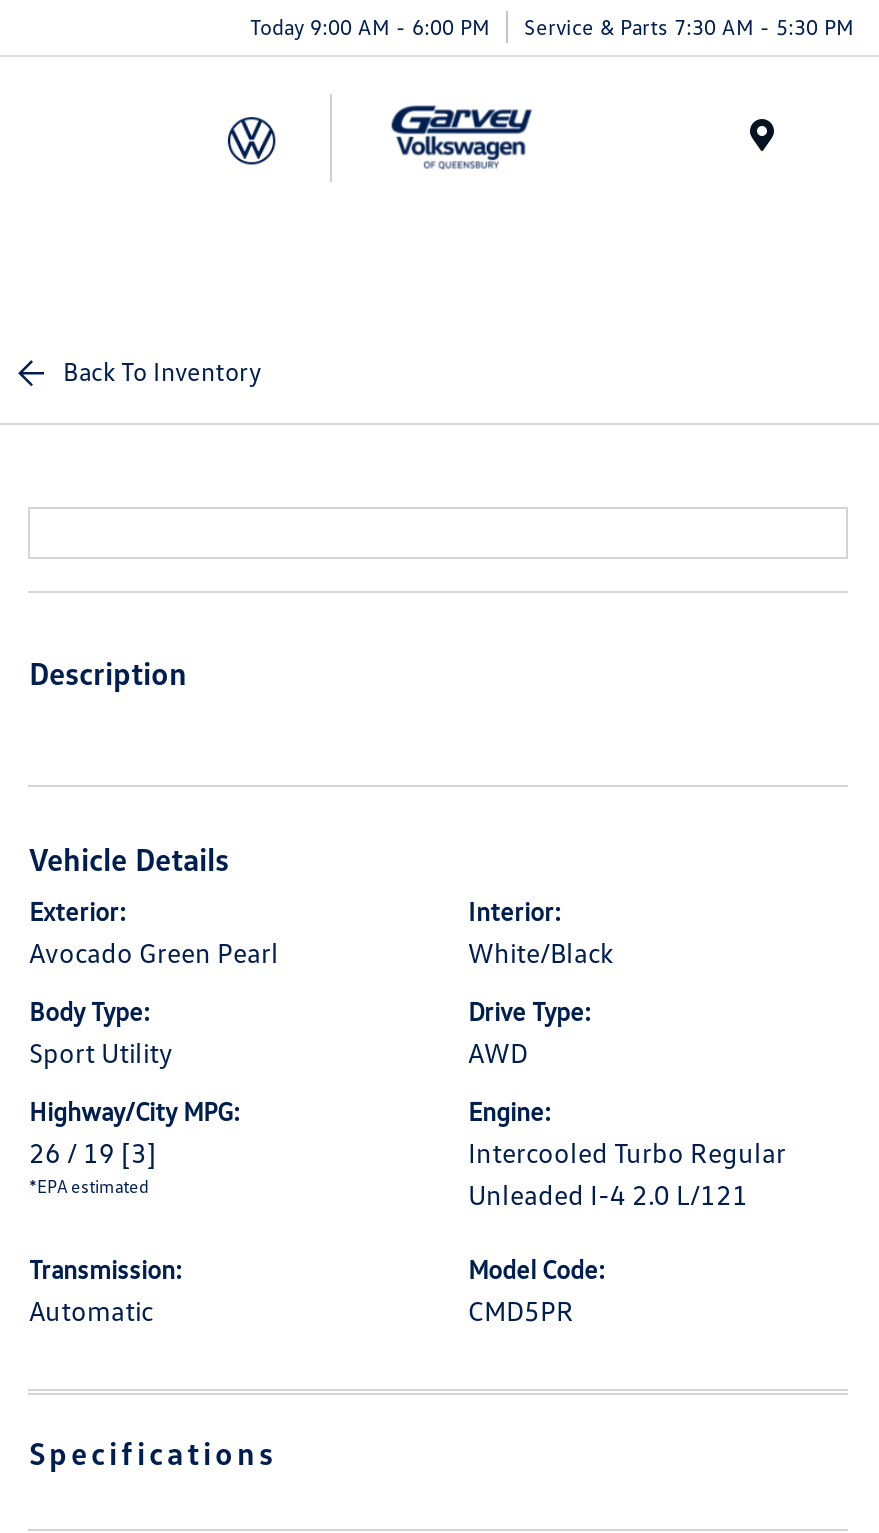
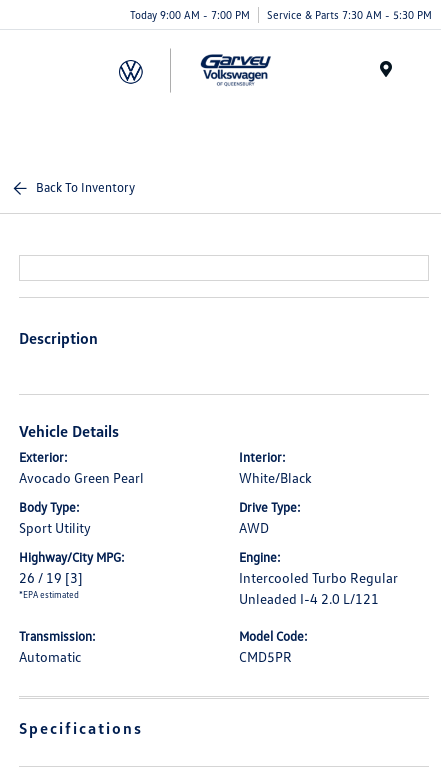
- Today 9:00 AM - 6:00 PM Service & Parts 7:30 AM - 5:30 PM
+ Today 9:00 AM - 7:00 PM Service & Parts 7:30 AM - 5:30 PM
